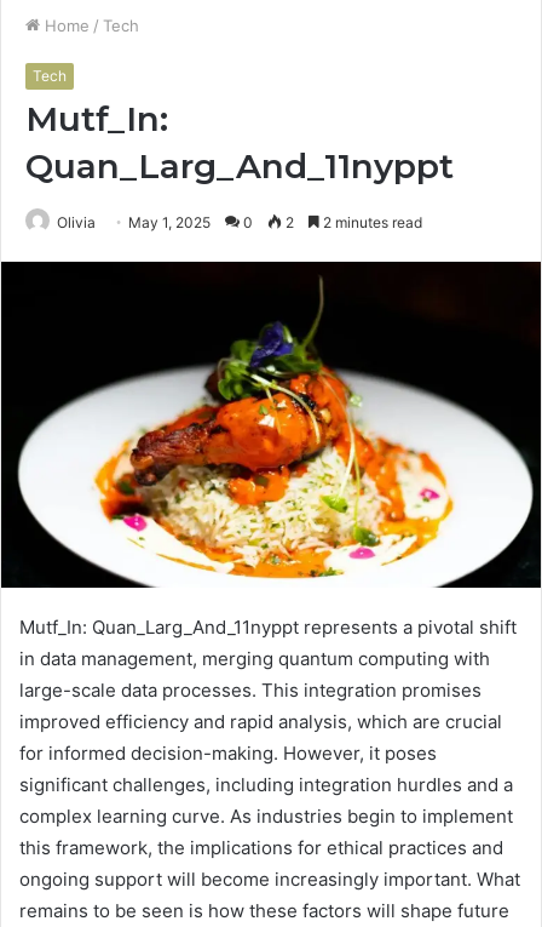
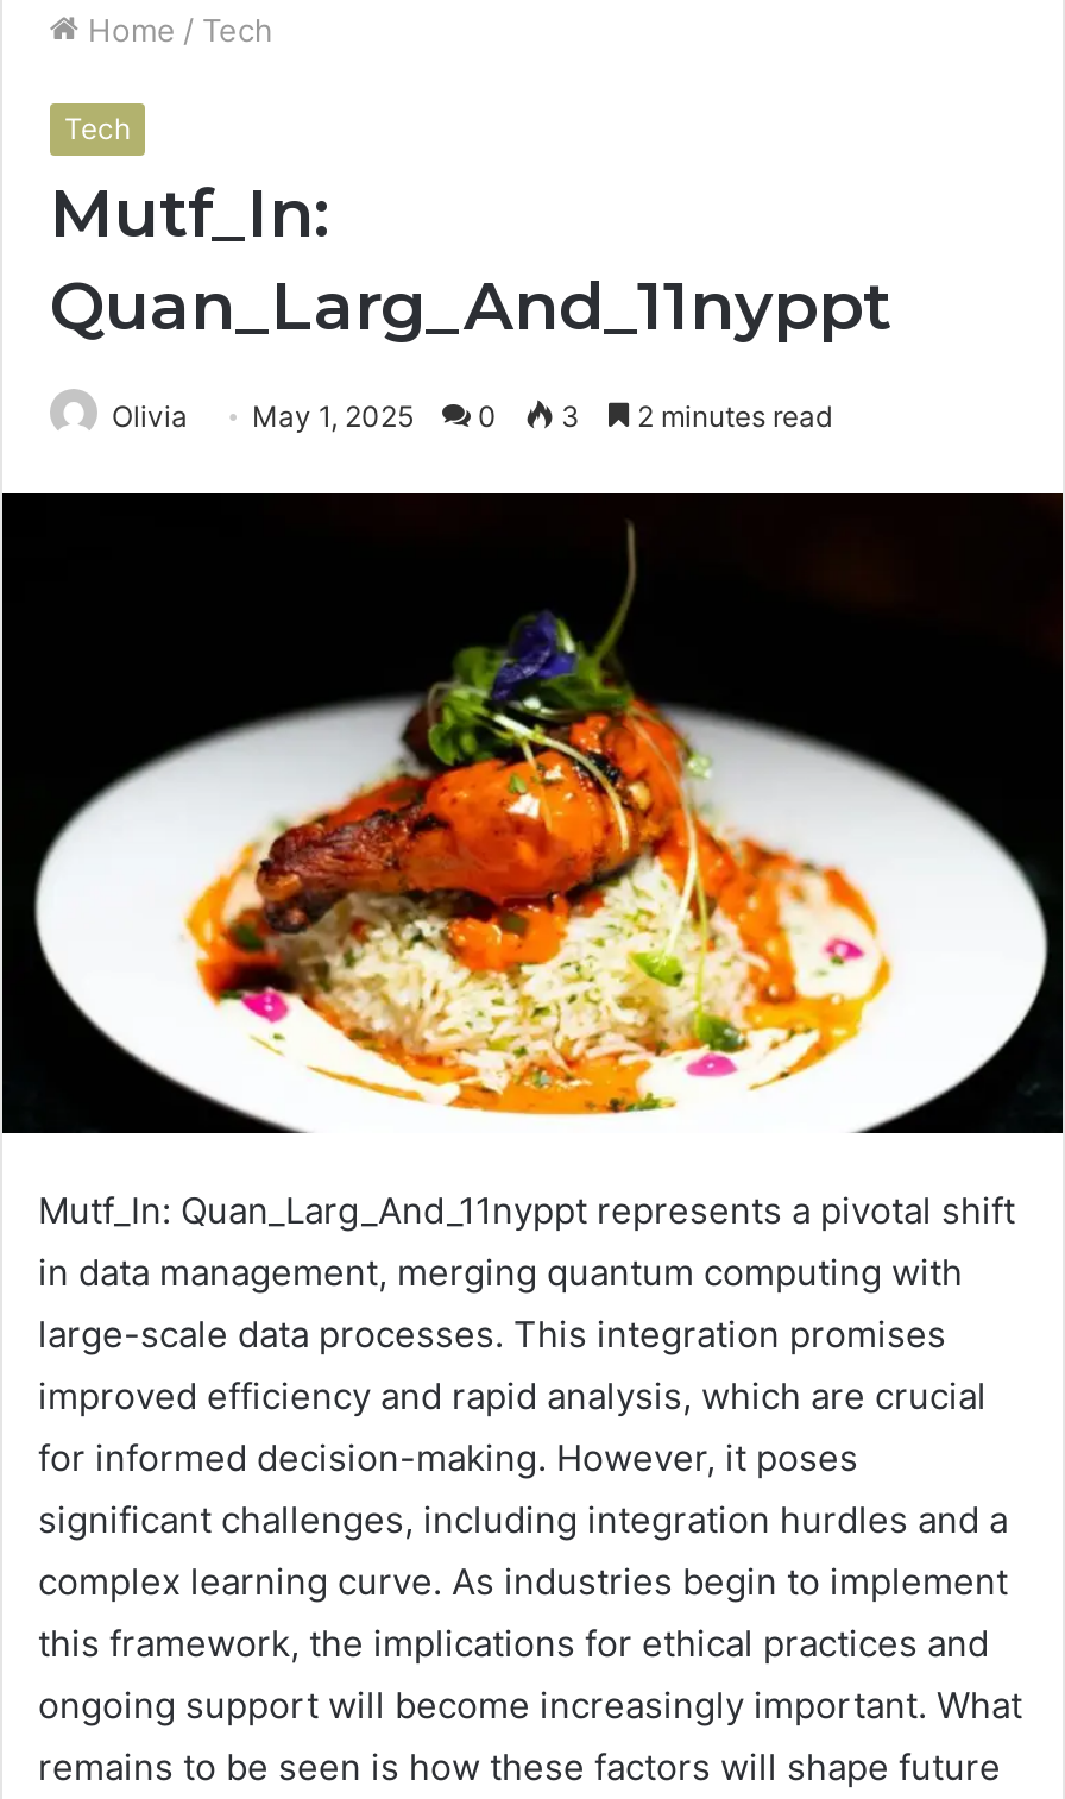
- Olivia May 1, 2025 0 2 2 minutes read
+ Olivia May 1, 2025 0 3 2 minutes read
